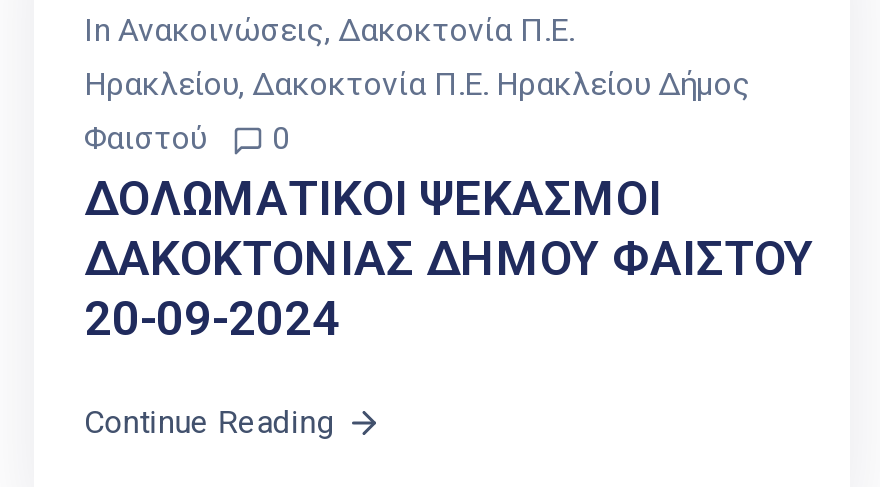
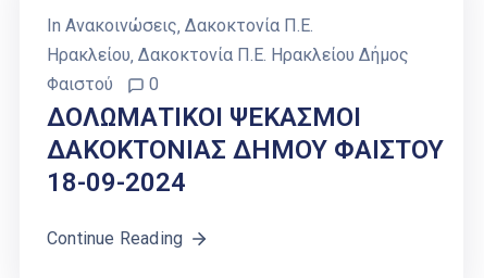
- 20-09-2024
+ 18-09-2024
